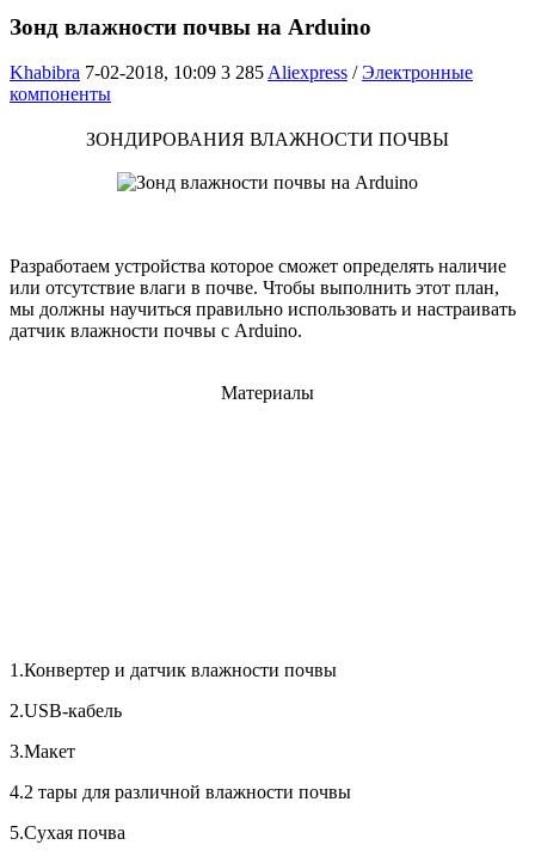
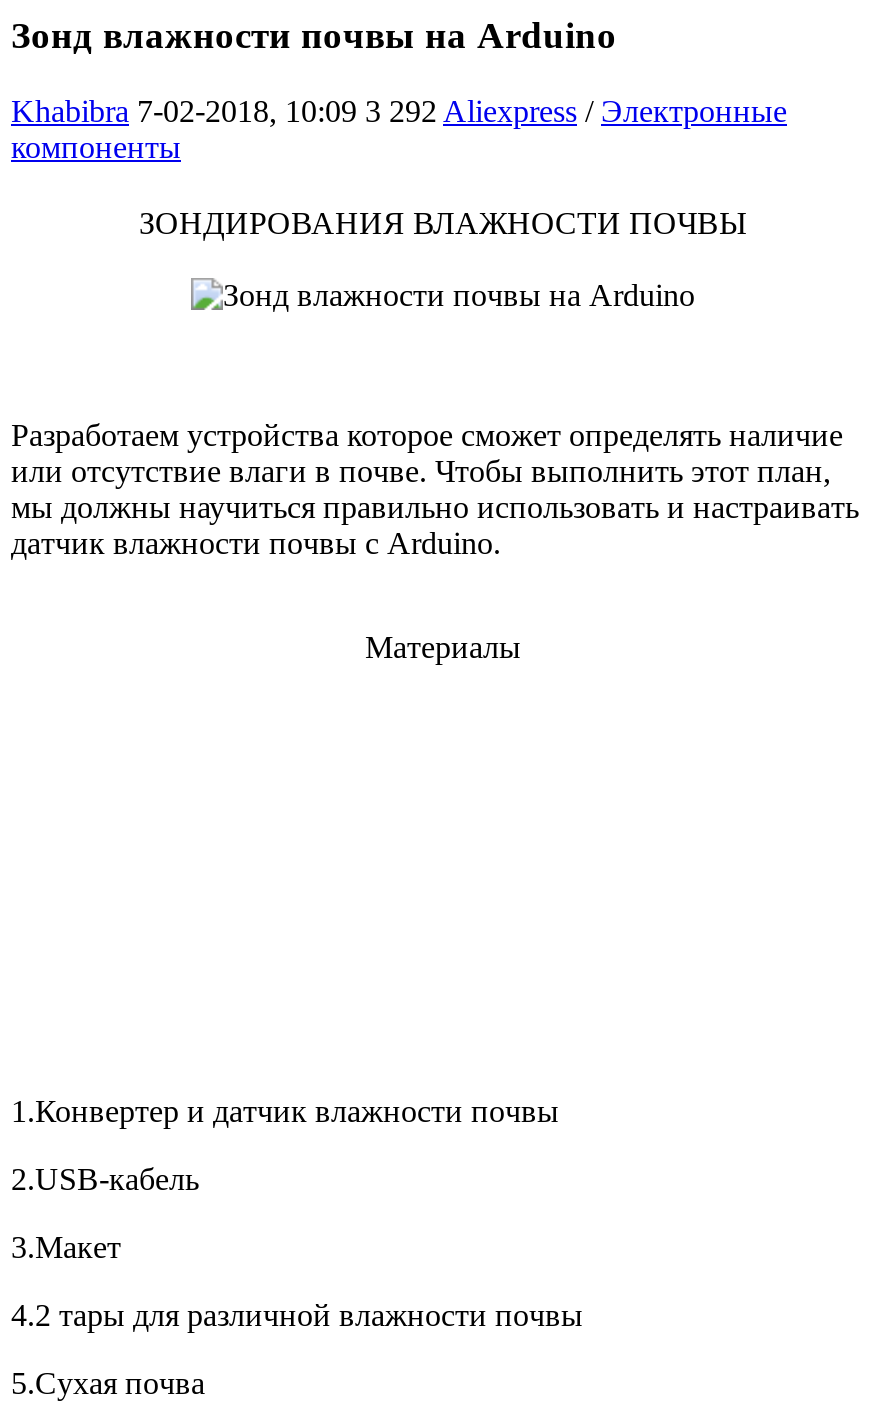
- Khabibra 7-02-2018, 10:09 3 285 Aliexpress / Электронные
+ Khabibra 7-02-2018, 10:09 3 292 Aliexpress / Электронные
